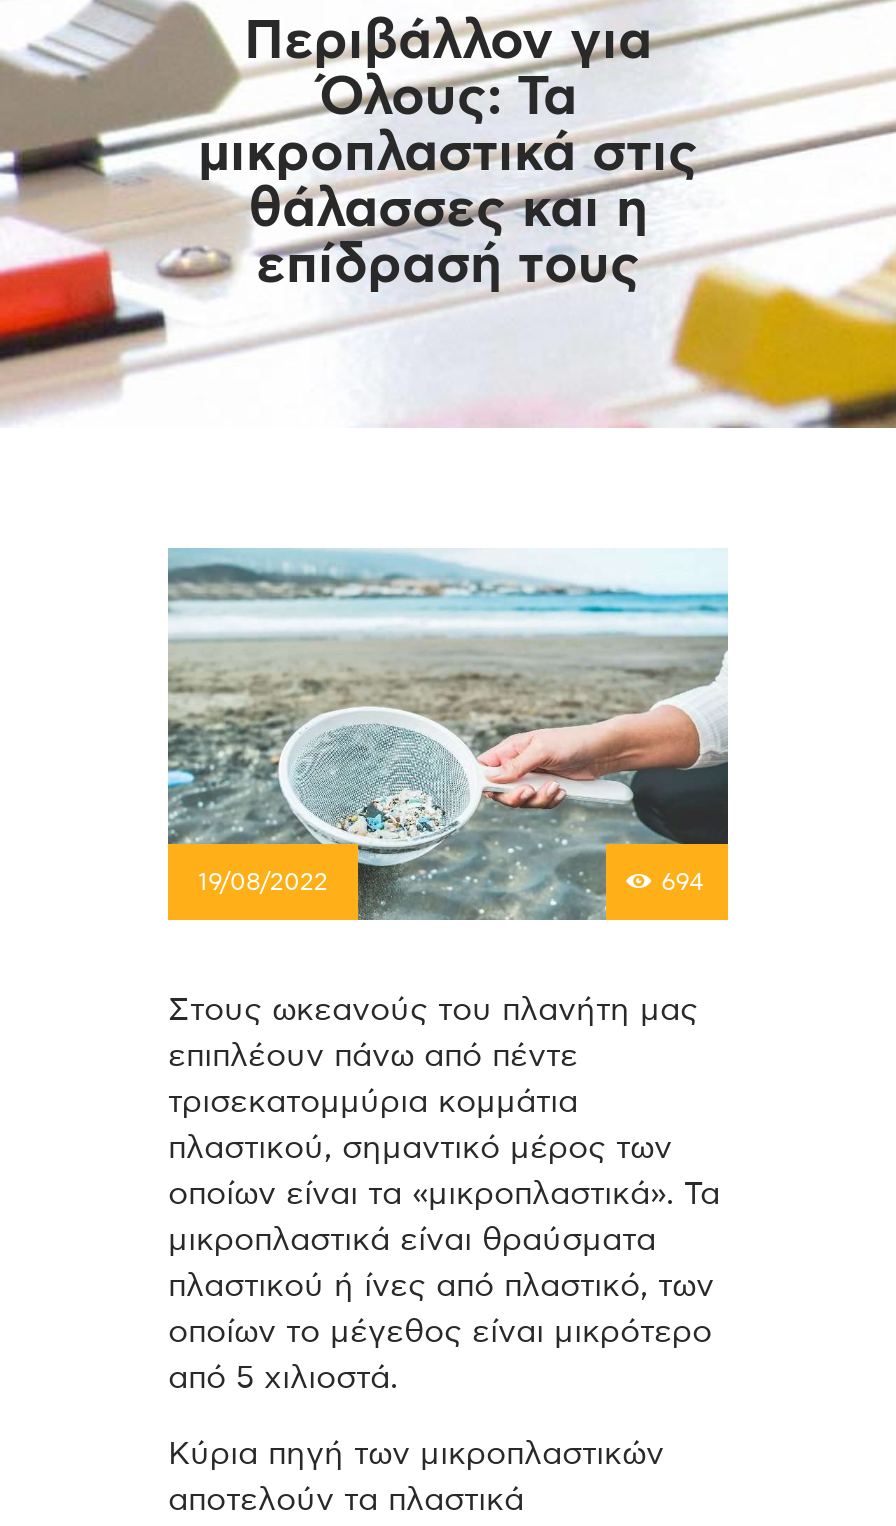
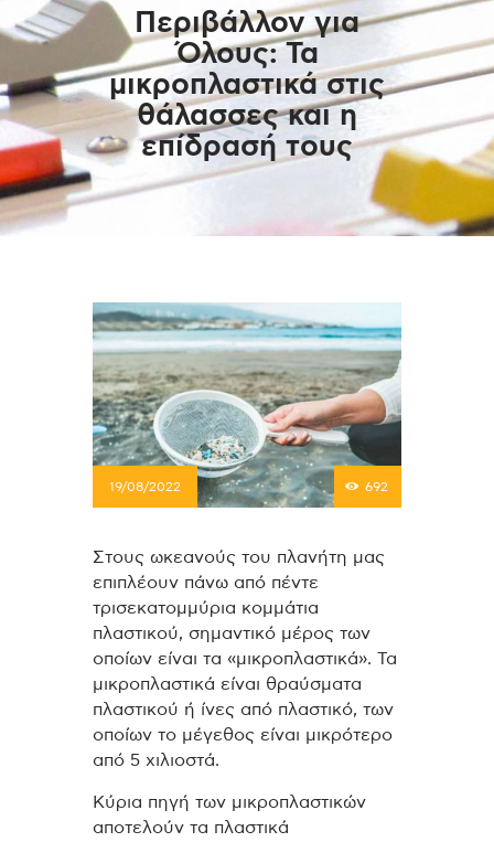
- 694
+ 692
